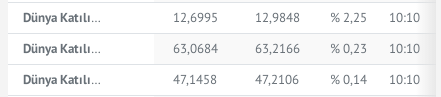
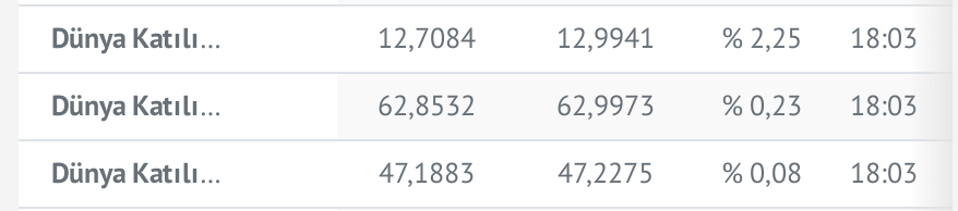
- 12,6995
+ 12,7084

- 12,9848
+ 12,9941

- 10:10
+ 18:03

- 63,0684
+ 62,8532

- 63,2166
+ 62,9973

- 10:10
+ 18:03

- 47,1458
+ 47,1883

- 47,2106
+ 47,2275

- % 0,14
+ % 0,08

- 10:10
+ 18:03
